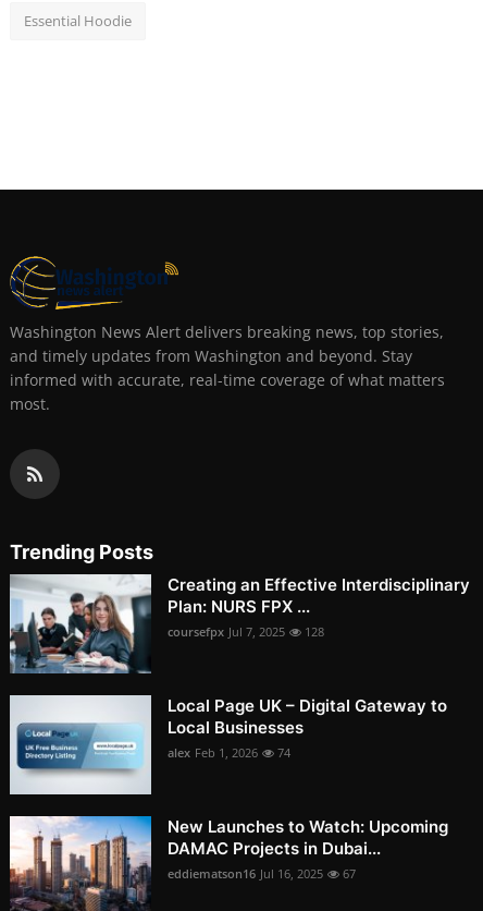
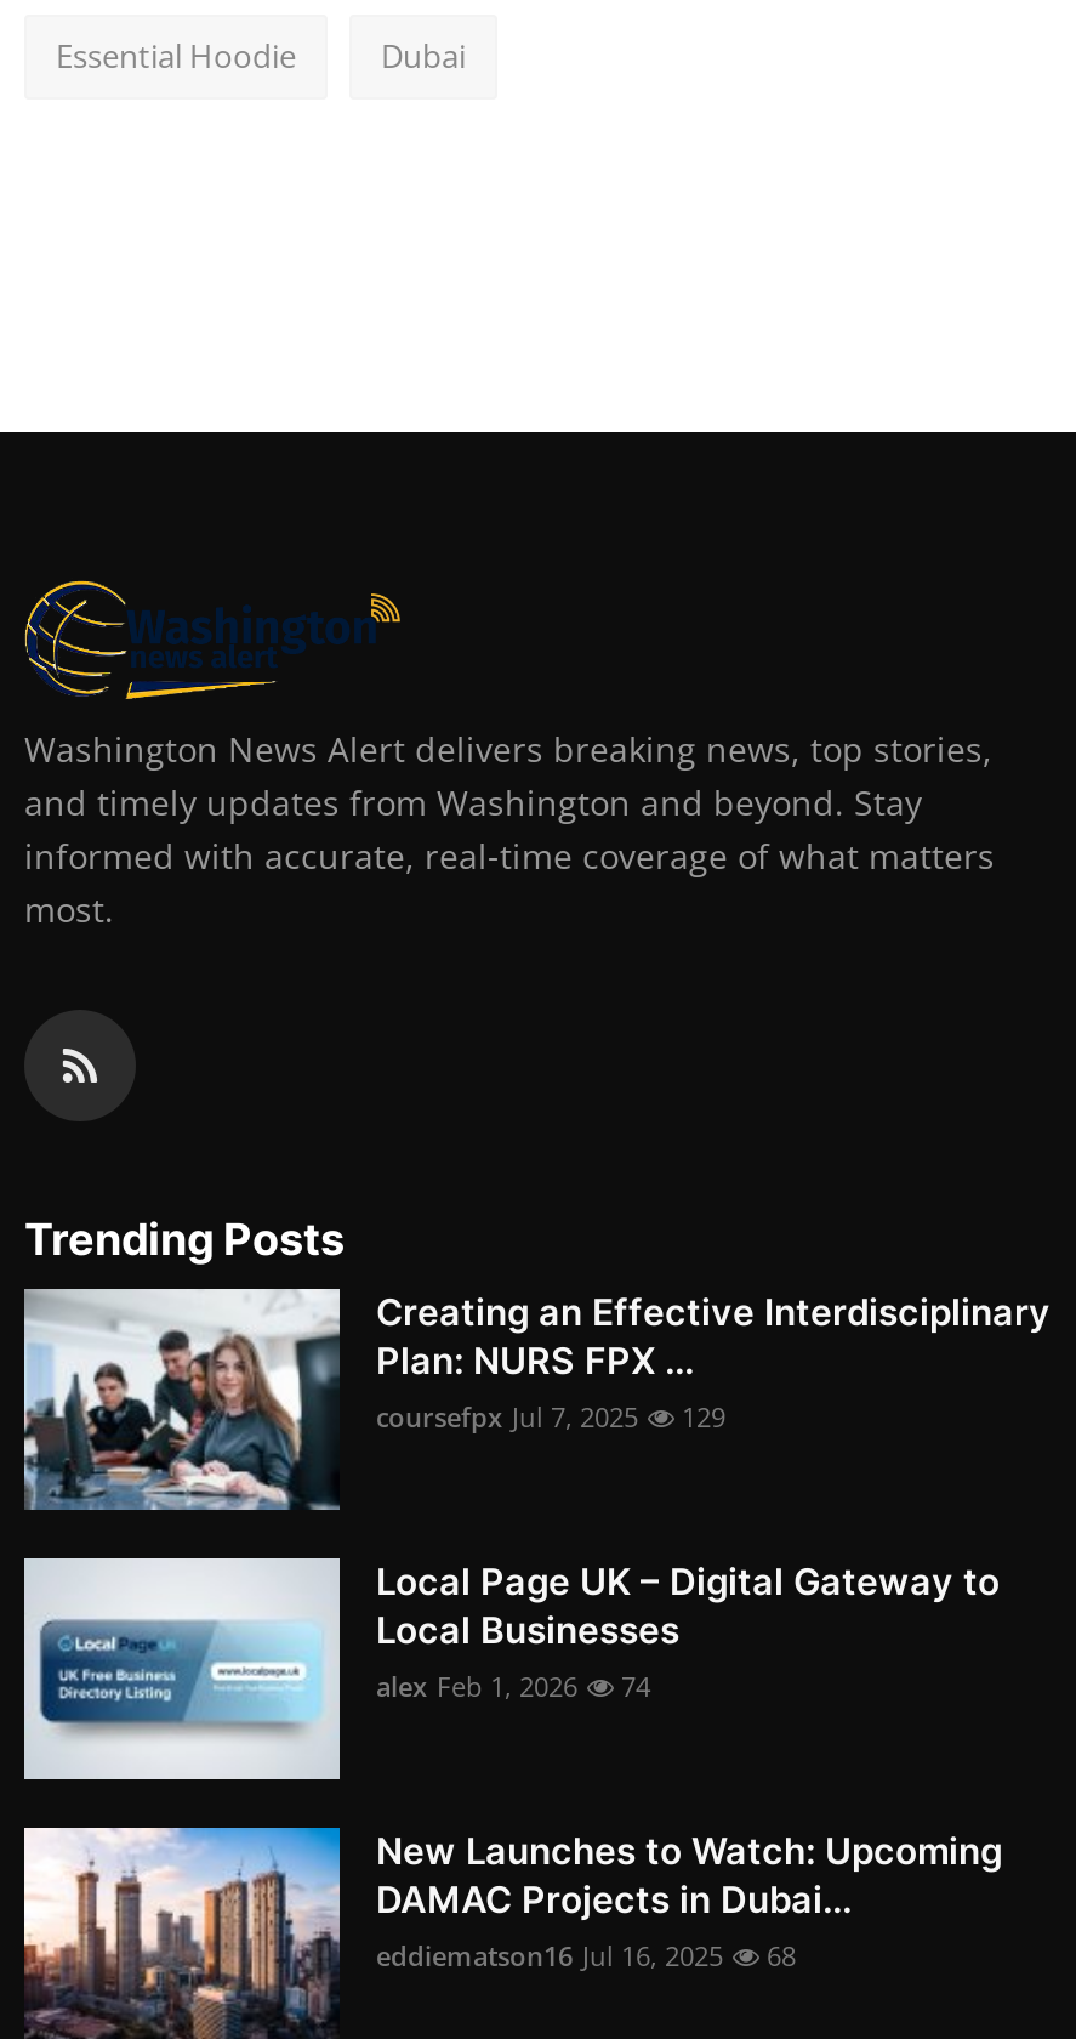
+ Dubai

- coursefpx Jul 7, 2025 128
+ coursefpx Jul 7, 2025 129

- eddiematson16 Jul 16, 2025 67
+ eddiematson16 Jul 16, 2025 68
